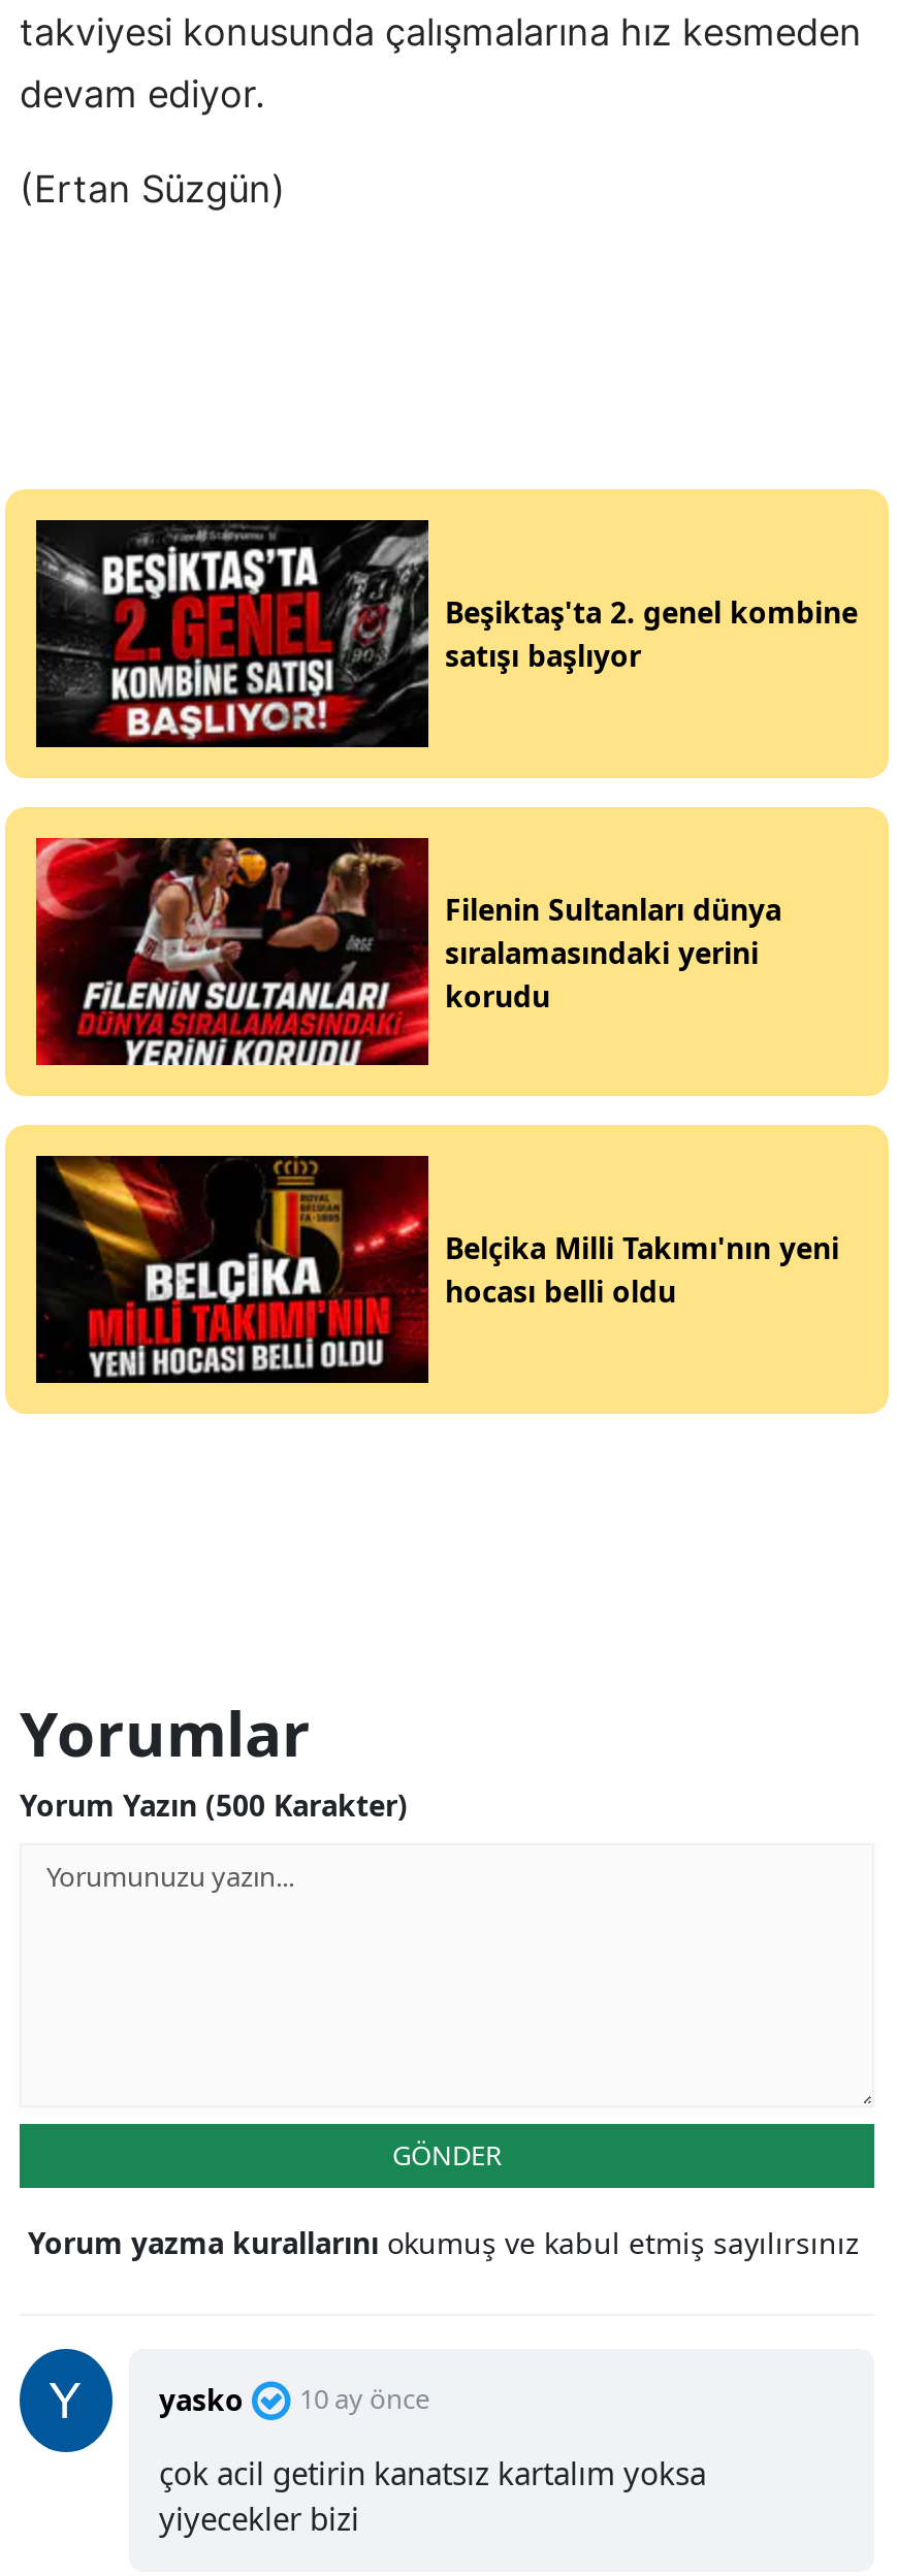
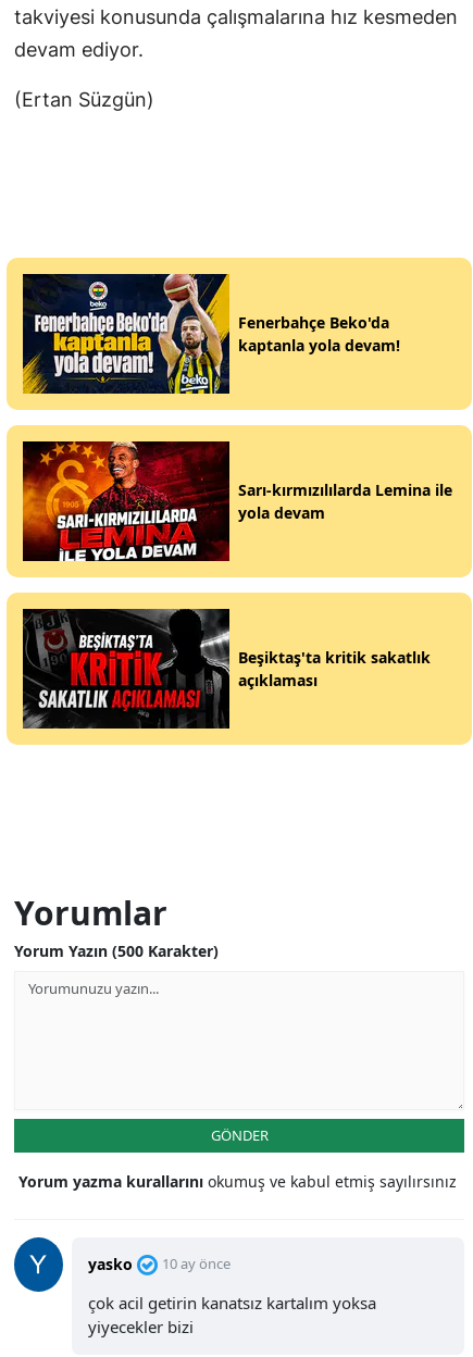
- [image]
- Beşiktaş'ta 2. genel kombine
- satışı başlıyor
+ [image]
+ Fenerbahçe Beko'da
+ kaptanla yola devam!

- [image]
- Filenin Sultanları dünya
- sıralamasındaki yerini
- korudu
+ [image]
+ Sarı-kırmızılılarda Lemina ile
+ yola devam

- [image]
- Belçika Milli Takımı'nın yeni
- hocası belli oldu
+ [image]
+ Beşiktaş'ta kritik sakatlık
+ açıklaması
